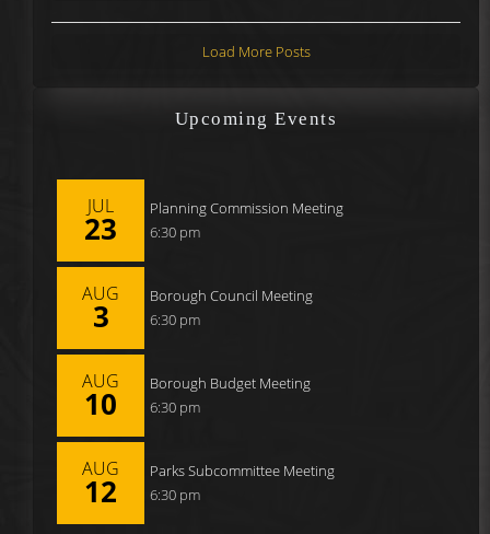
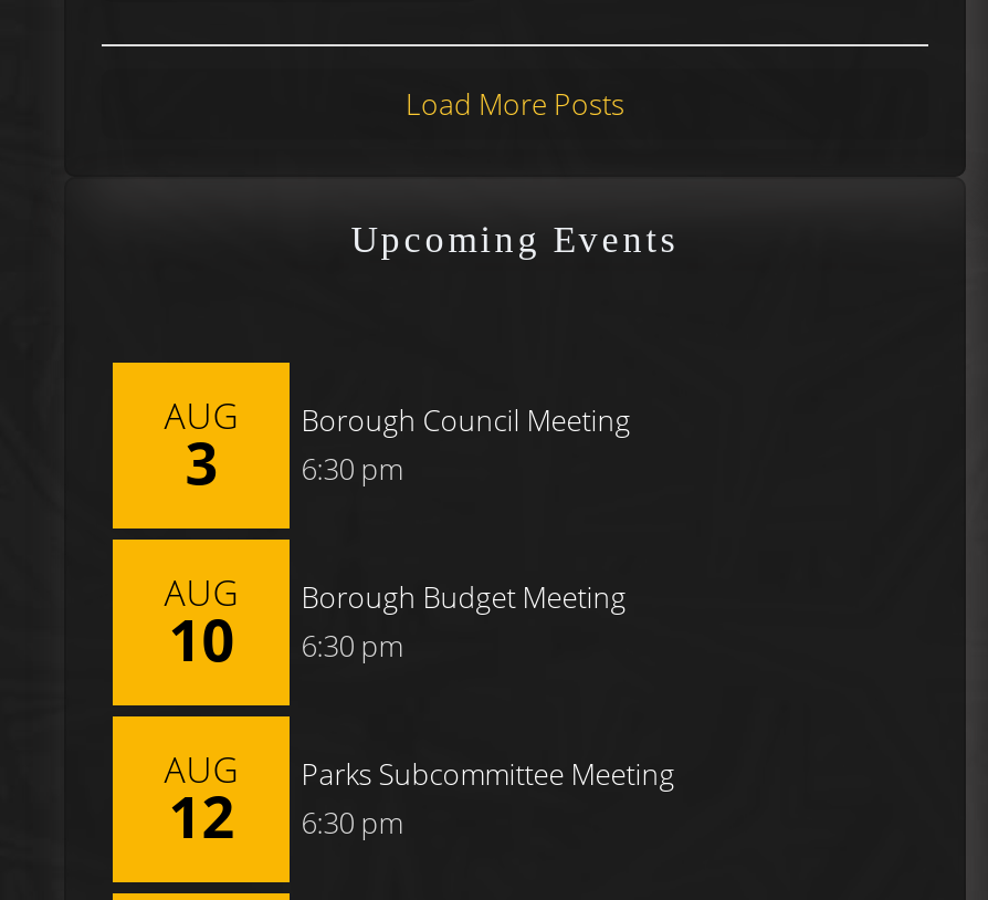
- JUL
- 23

- Planning Commission Meeting
- 6:30 pm
